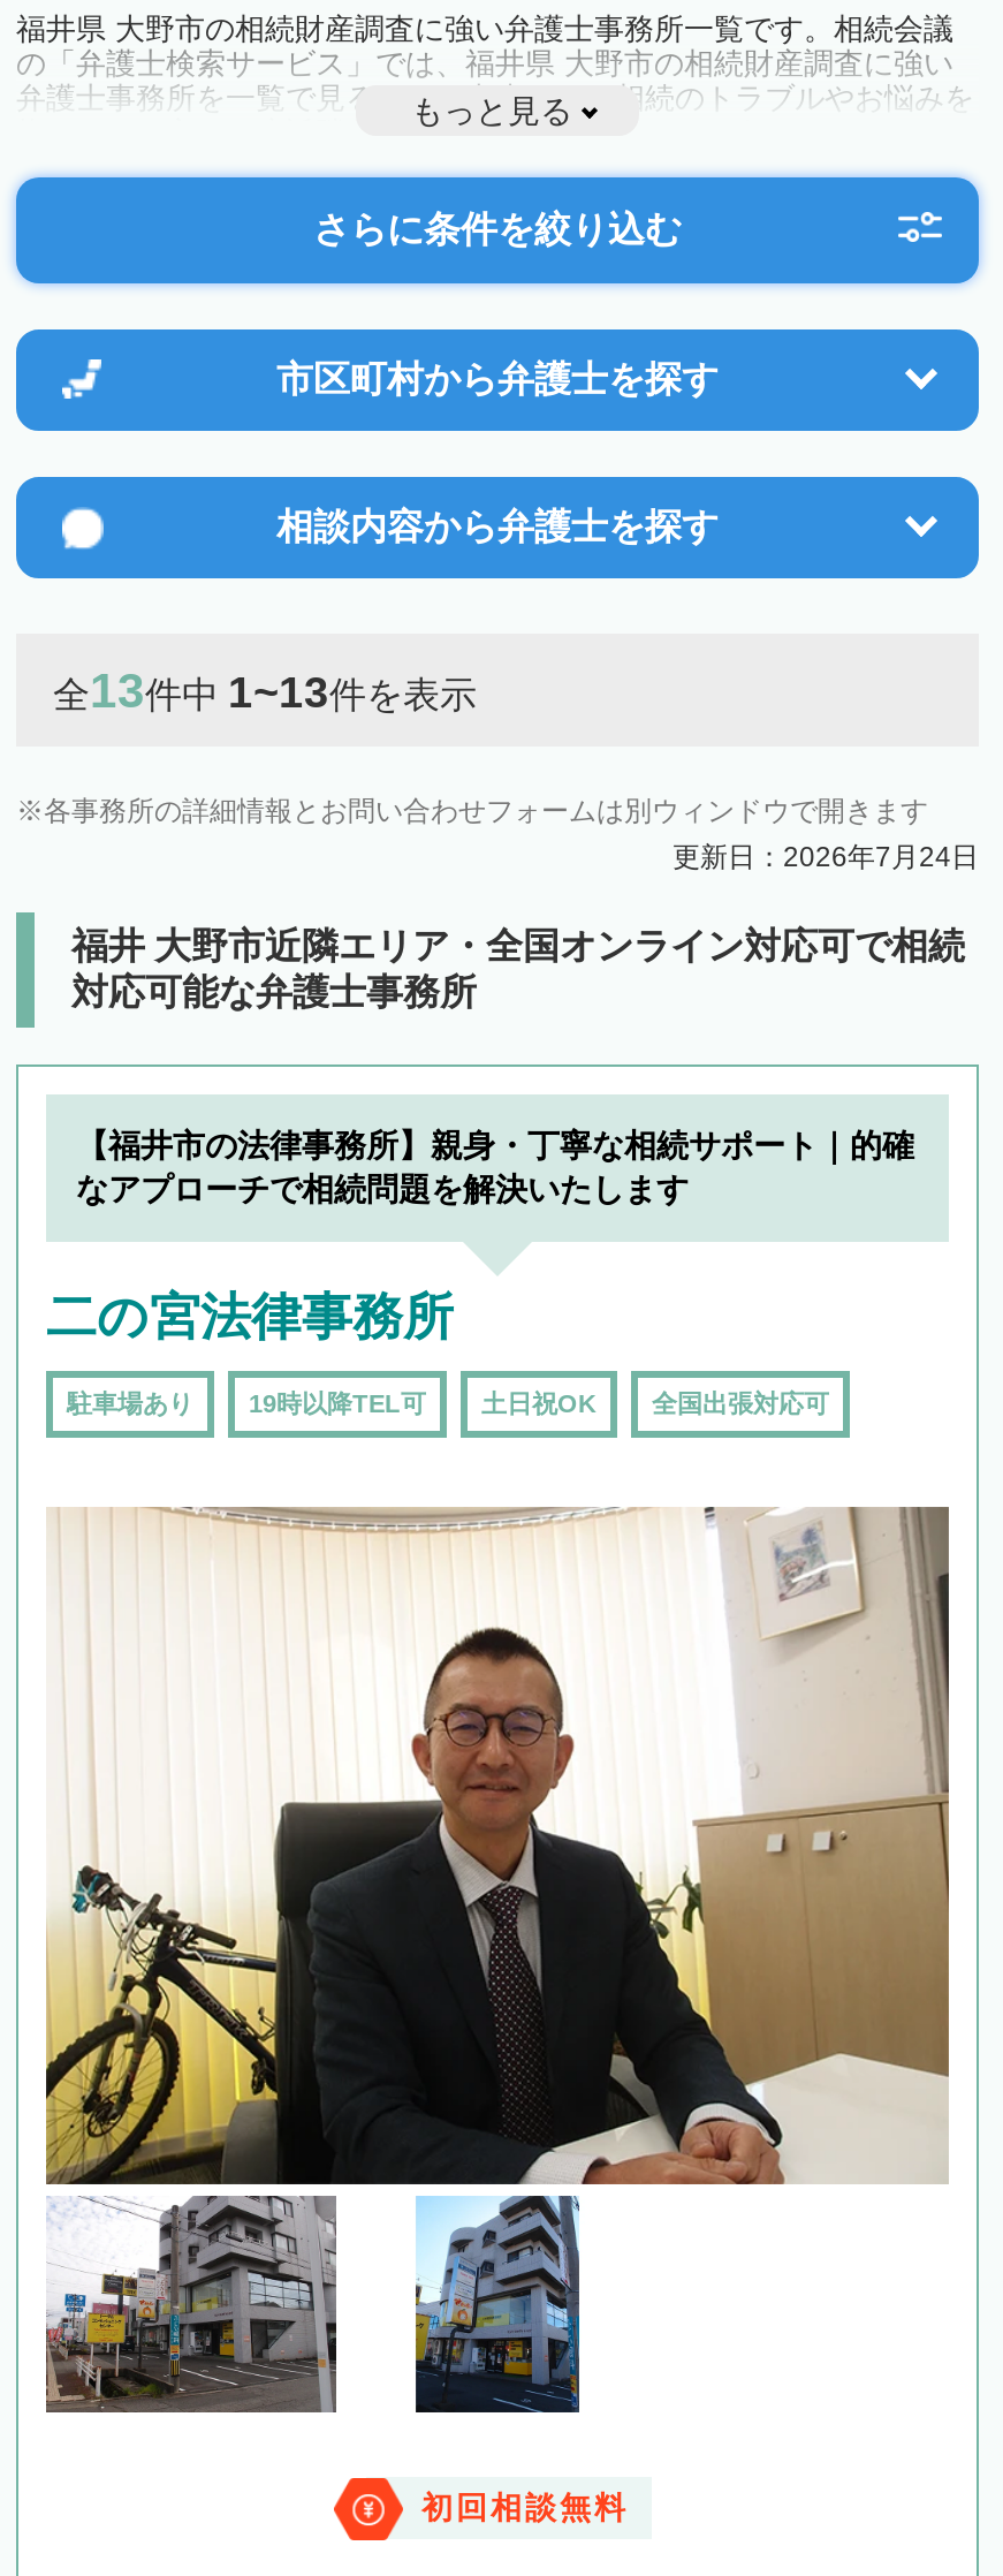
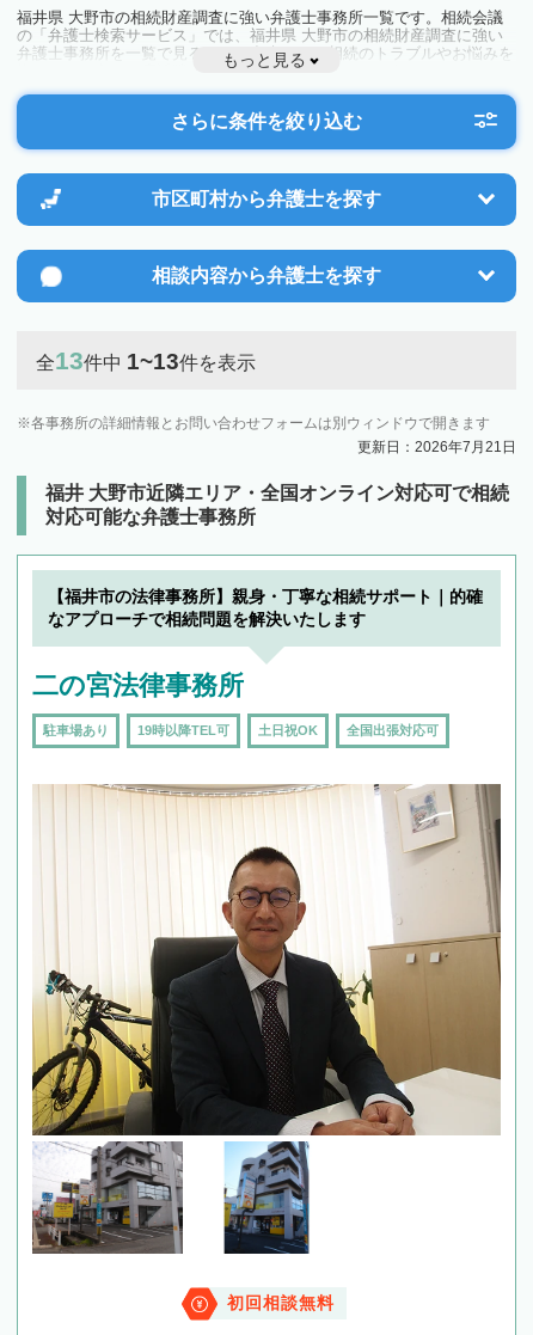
- 更新日：2026年7月24日
+ 更新日：2026年7月21日
